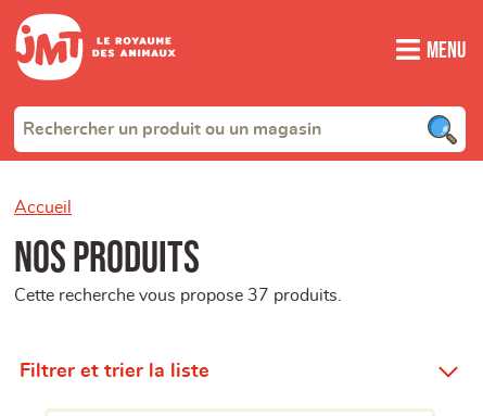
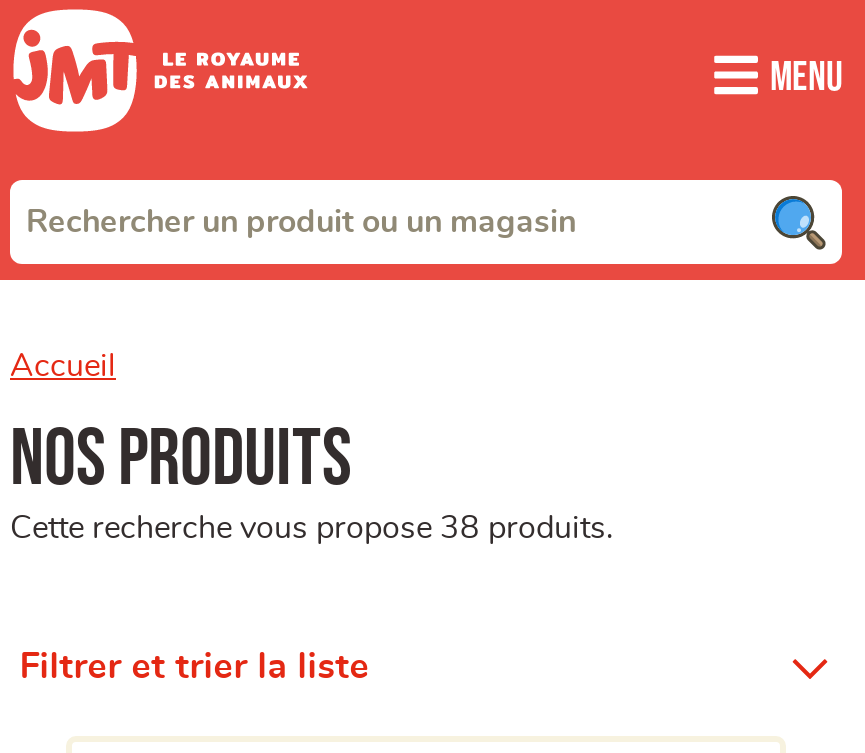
- Cette recherche vous propose 37 produits.
+ Cette recherche vous propose 38 produits.
